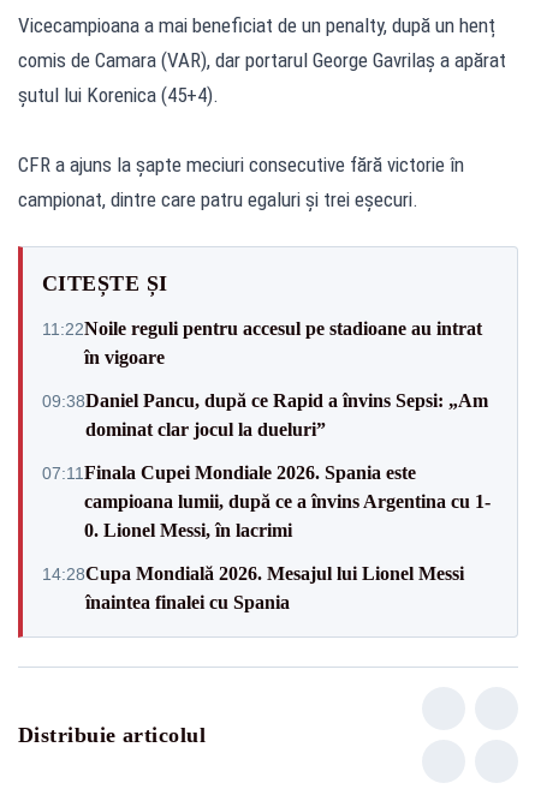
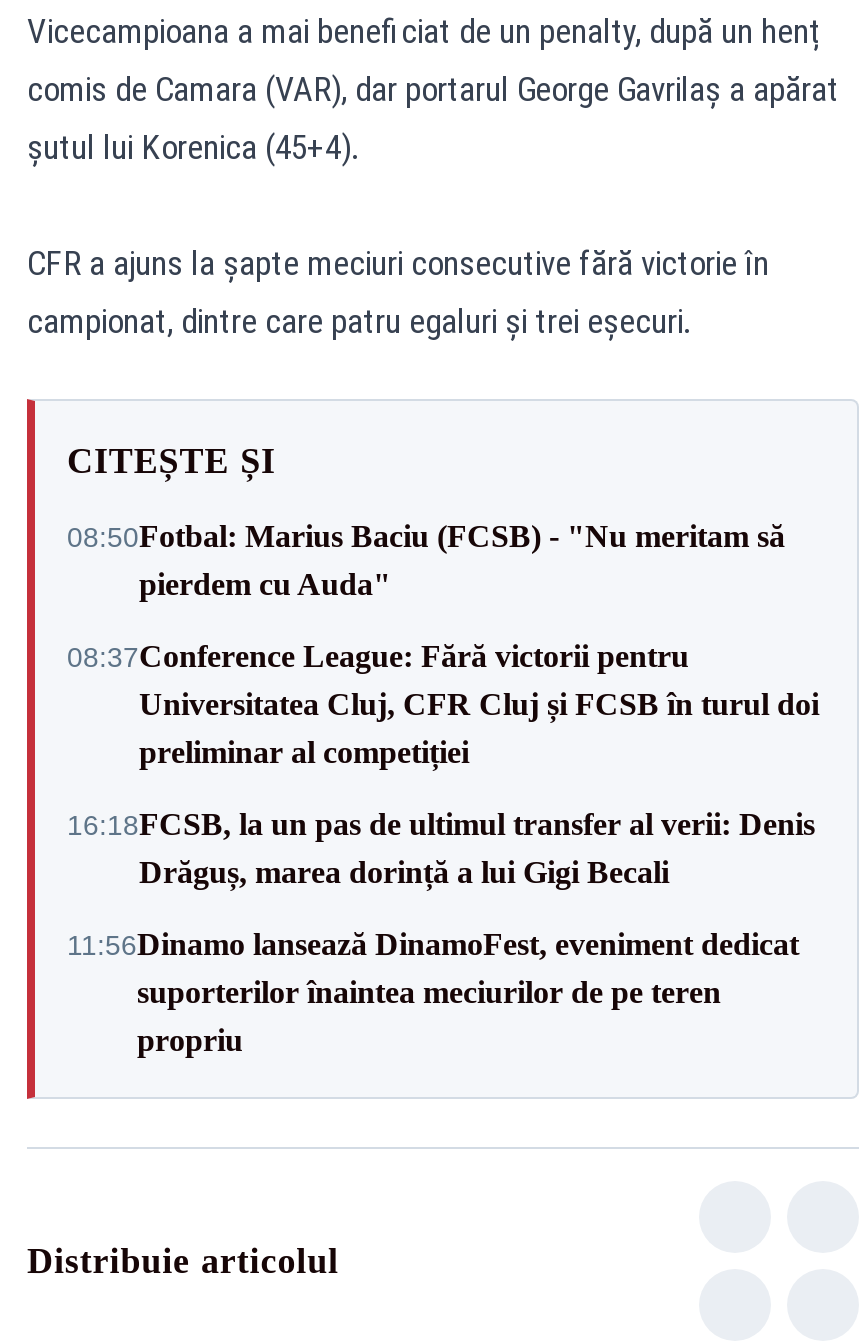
- 11:22Noile reguli pentru accesul pe stadioane au intrat
- în vigoare
+ 08:50Fotbal: Marius Baciu (FCSB) - "Nu meritam să
+ pierdem cu Auda"

- 09:38Daniel Pancu, după ce Rapid a învins Sepsi: „Am
- dominat clar jocul la dueluri”
+ 08:37Conference League: Fără victorii pentru
+ Universitatea Cluj, CFR Cluj și FCSB în turul doi
+ preliminar al competiției

- 07:11 Finala Cupei Mondiale 2026. Spania este
- campioana lumii, după ce a învins Argentina cu 1-
- 0. Lionel Messi, în lacrimi
+ 16:18FCSB, la un pas de ultimul transfer al verii: Denis
+ Drăguș, marea dorință a lui Gigi Becali

- 14:28Cupa Mondială 2026. Mesajul lui Lionel Messi
- înaintea finalei cu Spania
+ 11:56Dinamo lansează DinamoFest, eveniment dedicat
+ suporterilor înaintea meciurilor de pe teren
+ propriu
